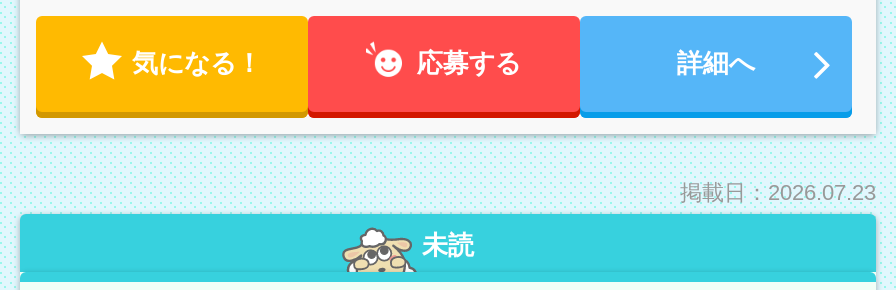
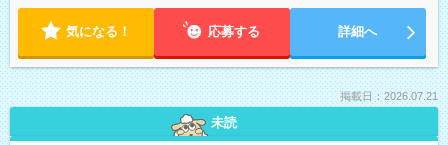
- 掲載日：2026.07.23
+ 掲載日：2026.07.21
